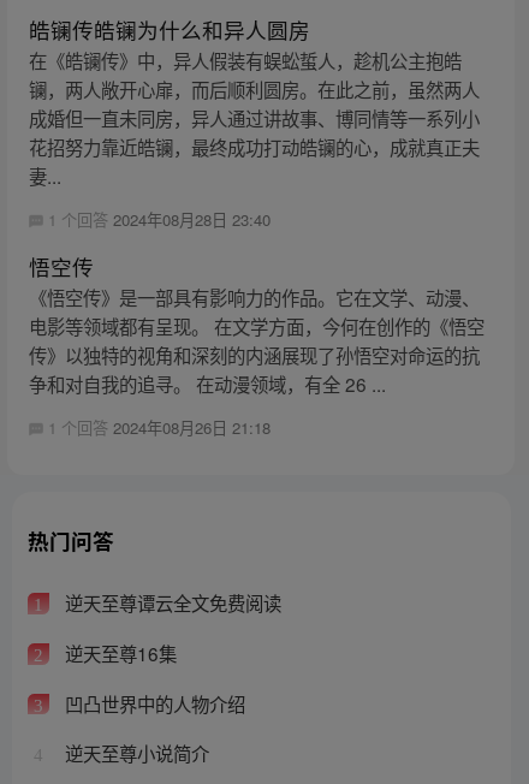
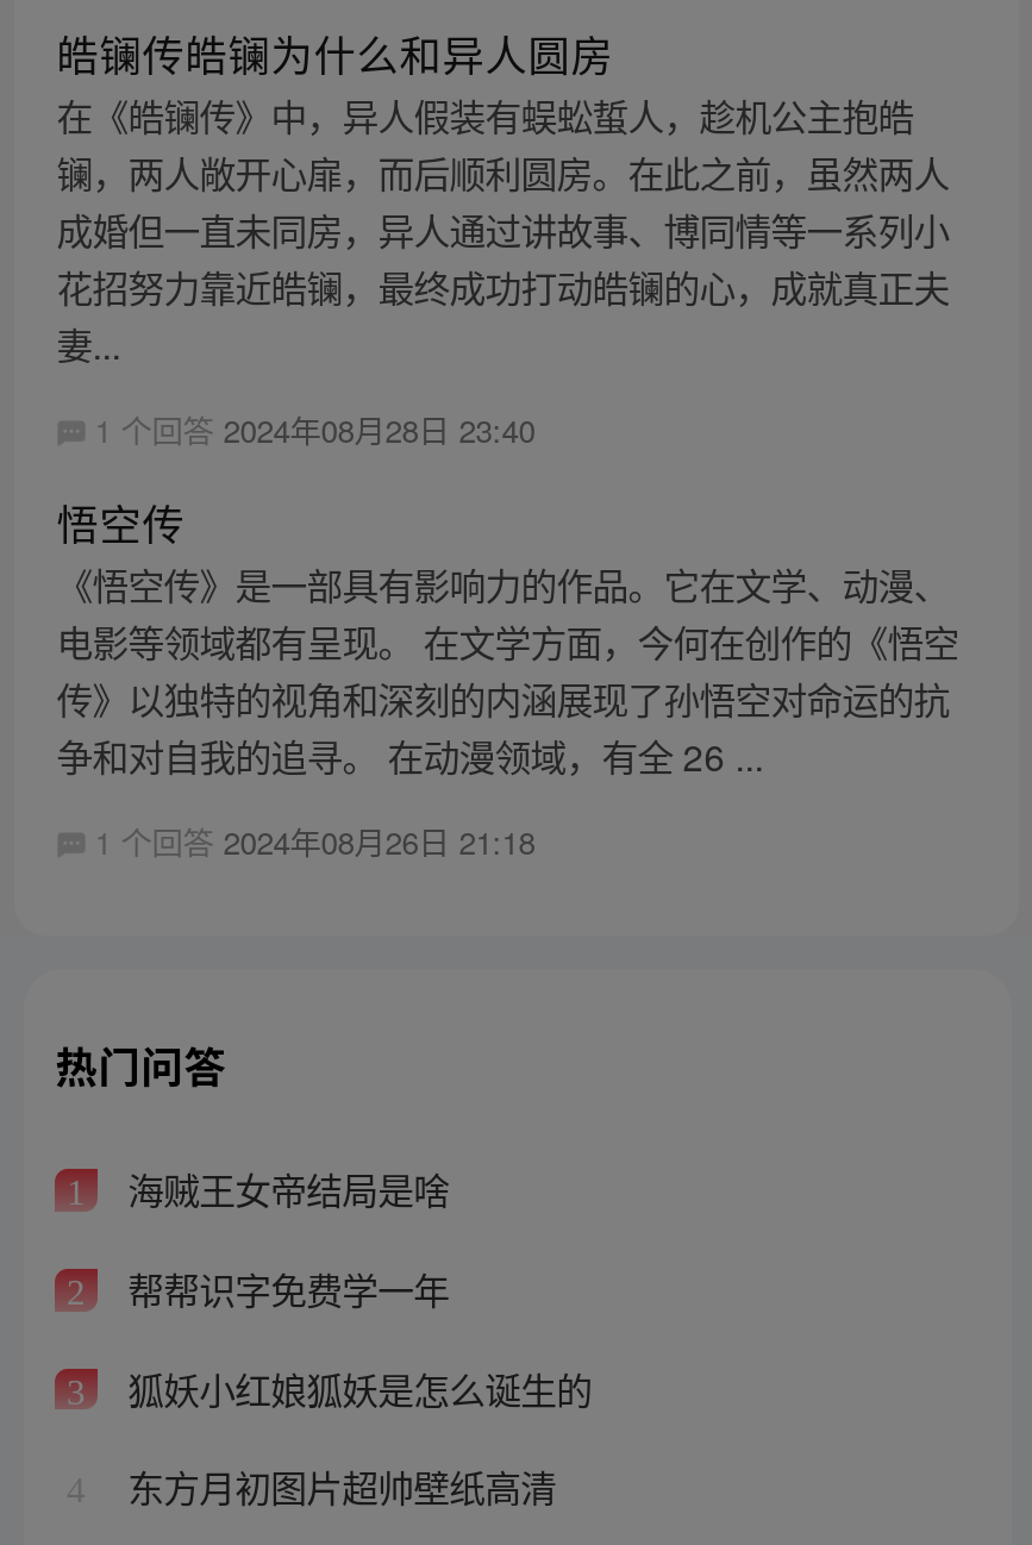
- 逆天至尊谭云全文免费阅读
+ 海贼王女帝结局是啥

- 逆天至尊16集
+ 帮帮识字免费学一年

- 凹凸世界中的人物介绍
+ 狐妖小红娘狐妖是怎么诞生的

- 逆天至尊小说简介
+ 东方月初图片超帅壁纸高清
